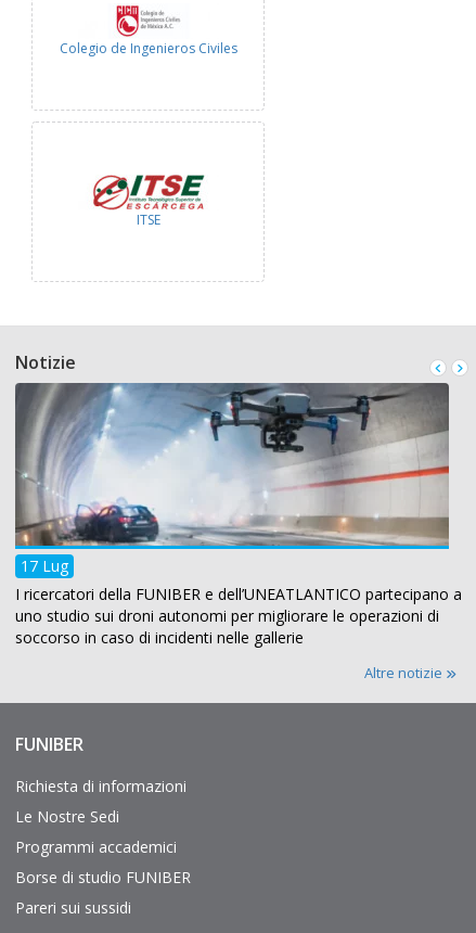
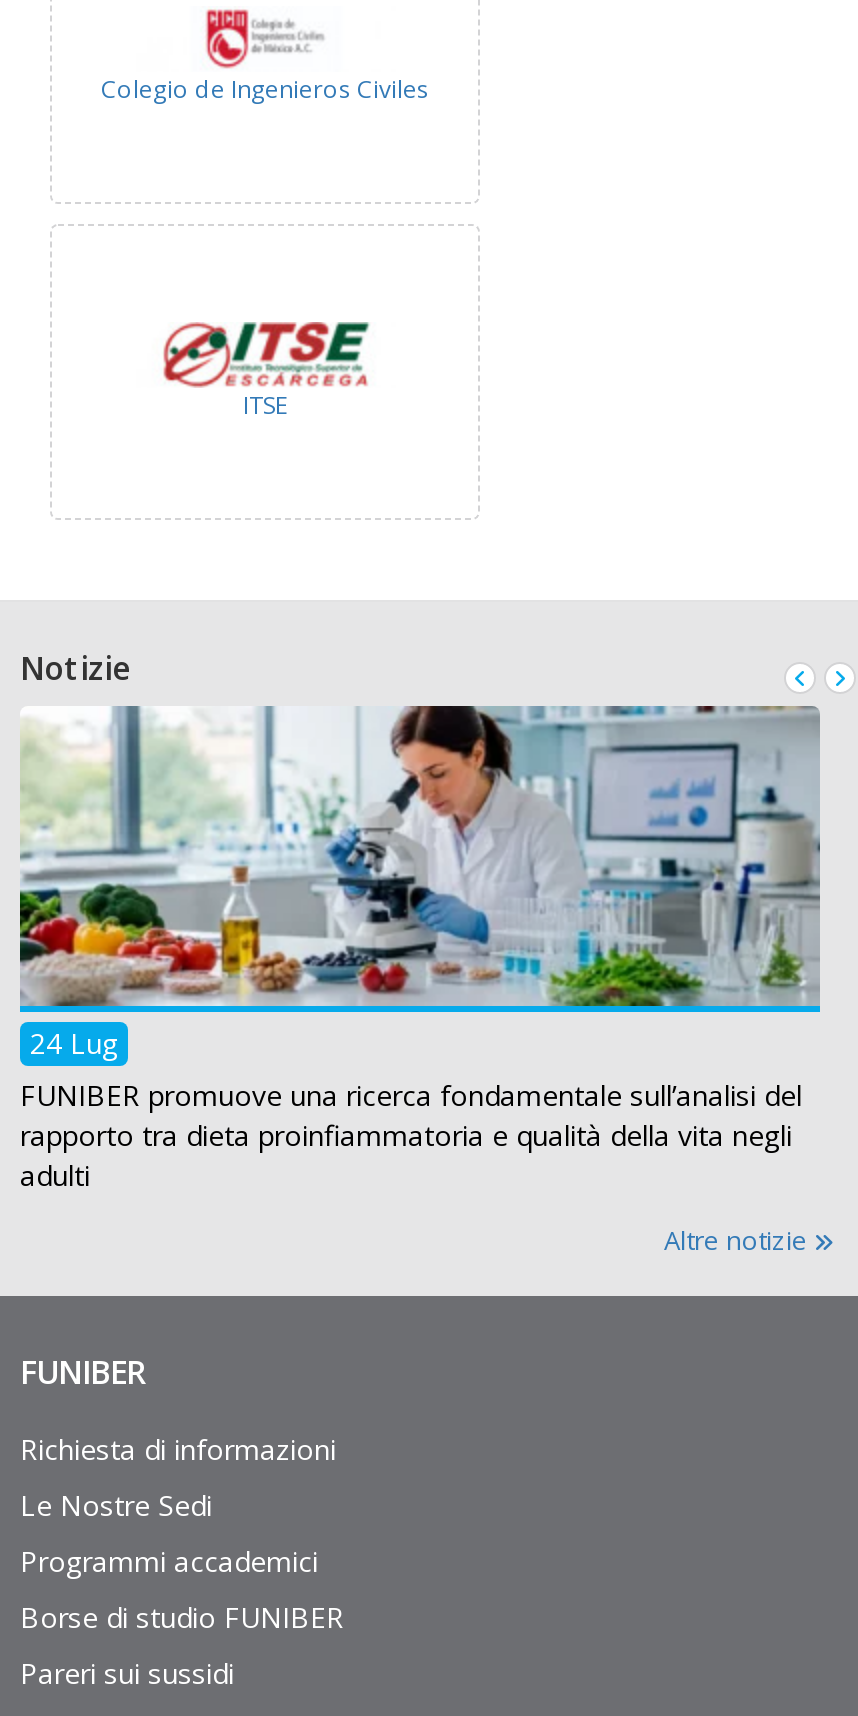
- [image]
- 17 Lug
- I ricercatori della FUNIBER e dell’UNEATLANTICO partecipano a
- uno studio sui droni autonomi per migliorare le operazioni di
- soccorso in caso di incidenti nelle gallerie
+ [image]
+ 24 Lug
+ FUNIBER promuove una ricerca fondamentale sull’analisi del
+ rapporto tra dieta proinfiammatoria e qualità della vita negli
+ adulti
